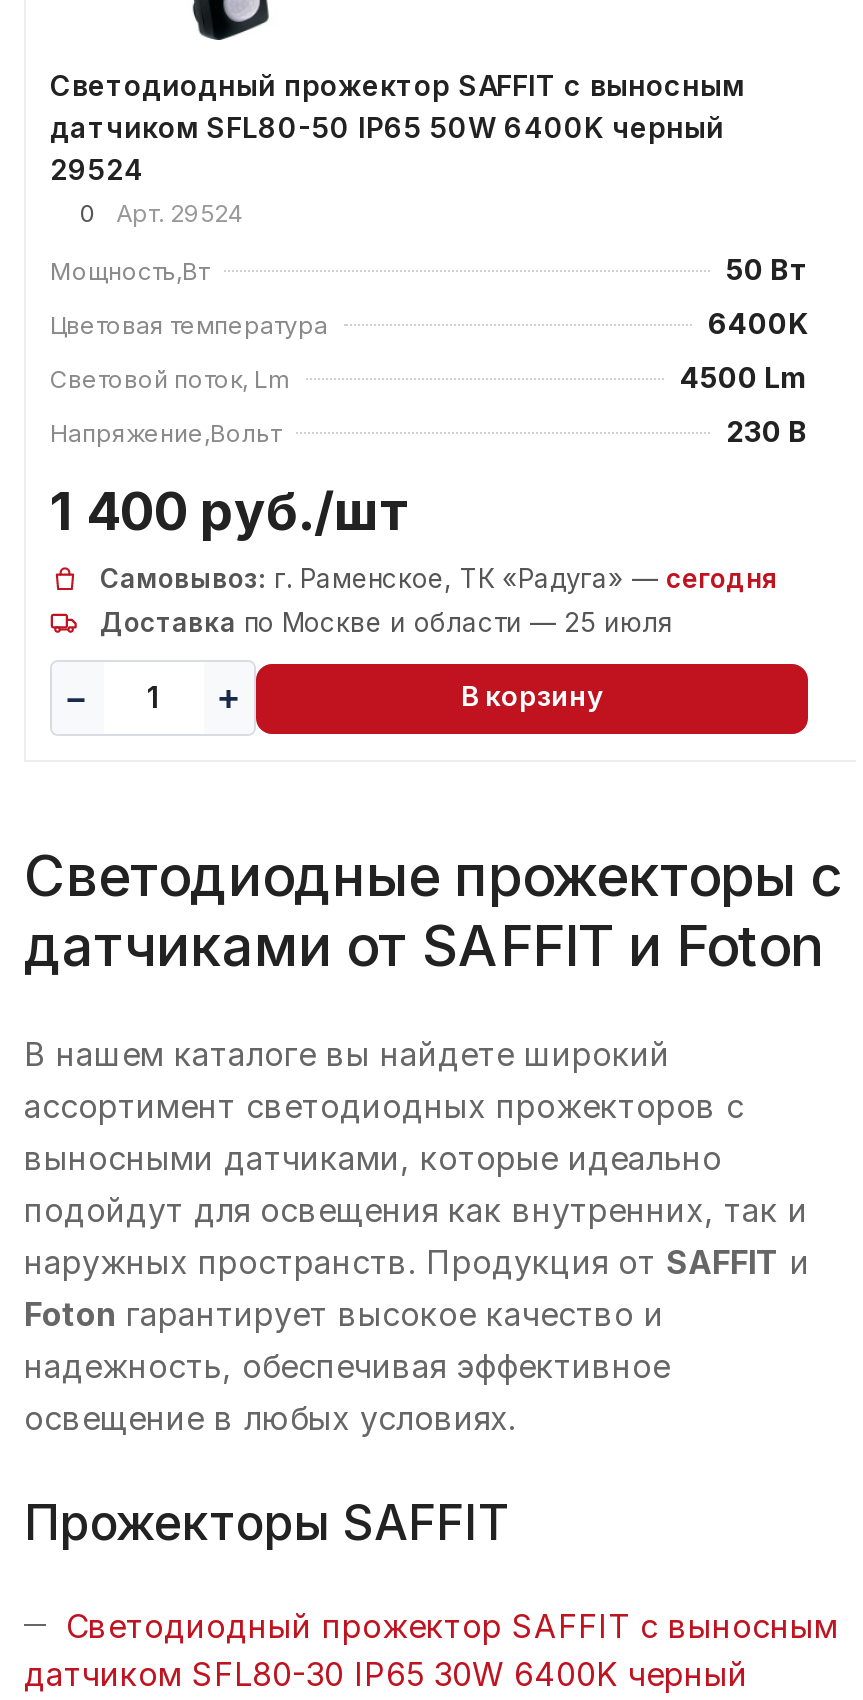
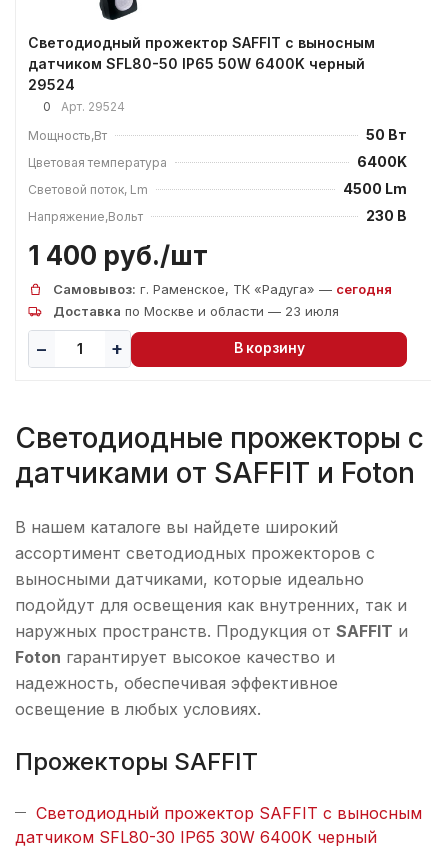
- Доставка по Москве и области — 25 июля
+ Доставка по Москве и области — 23 июля
